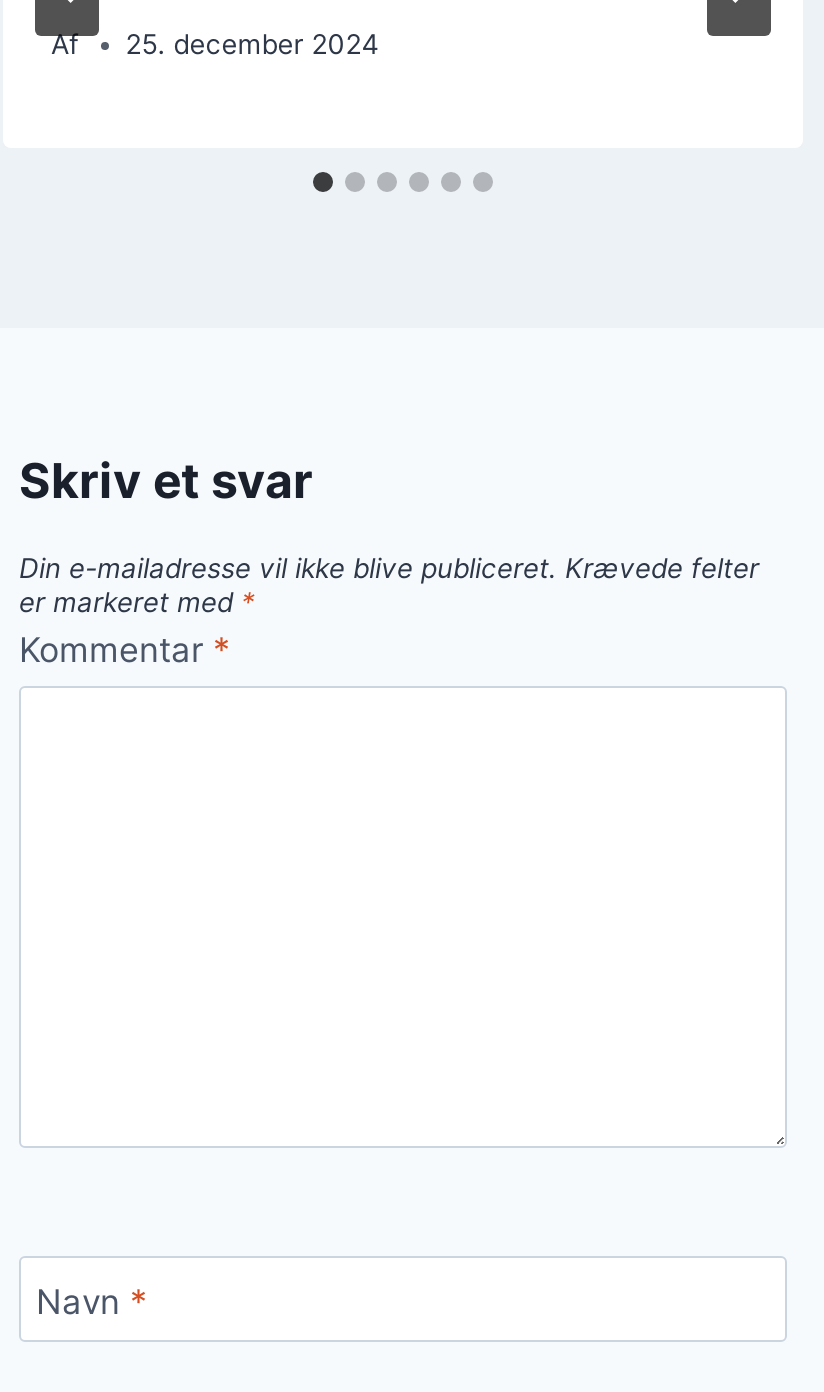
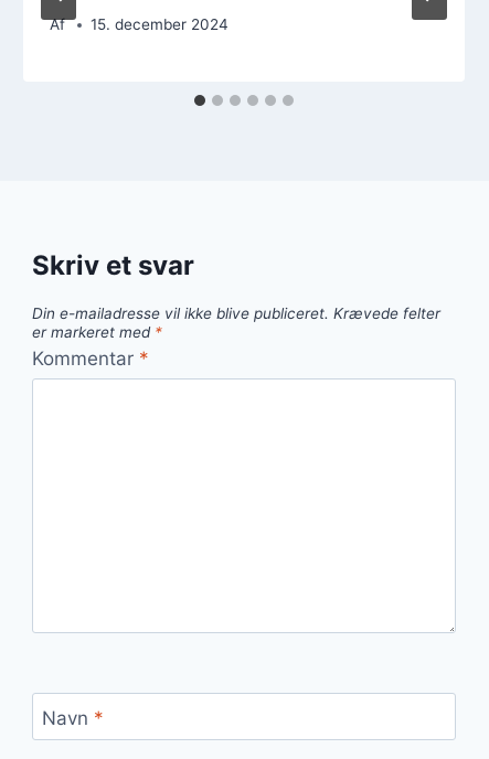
- 25. december 2024
+ 15. december 2024
